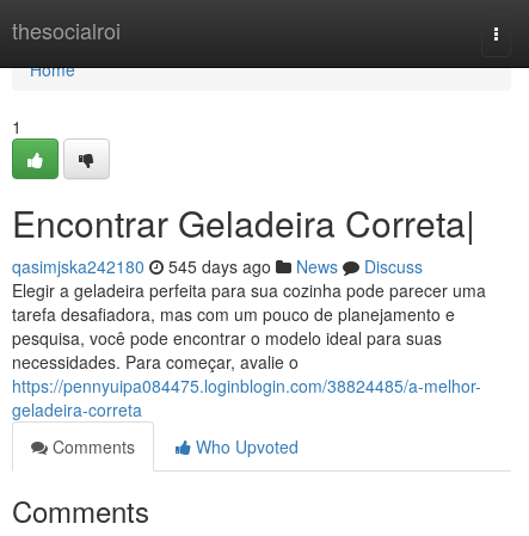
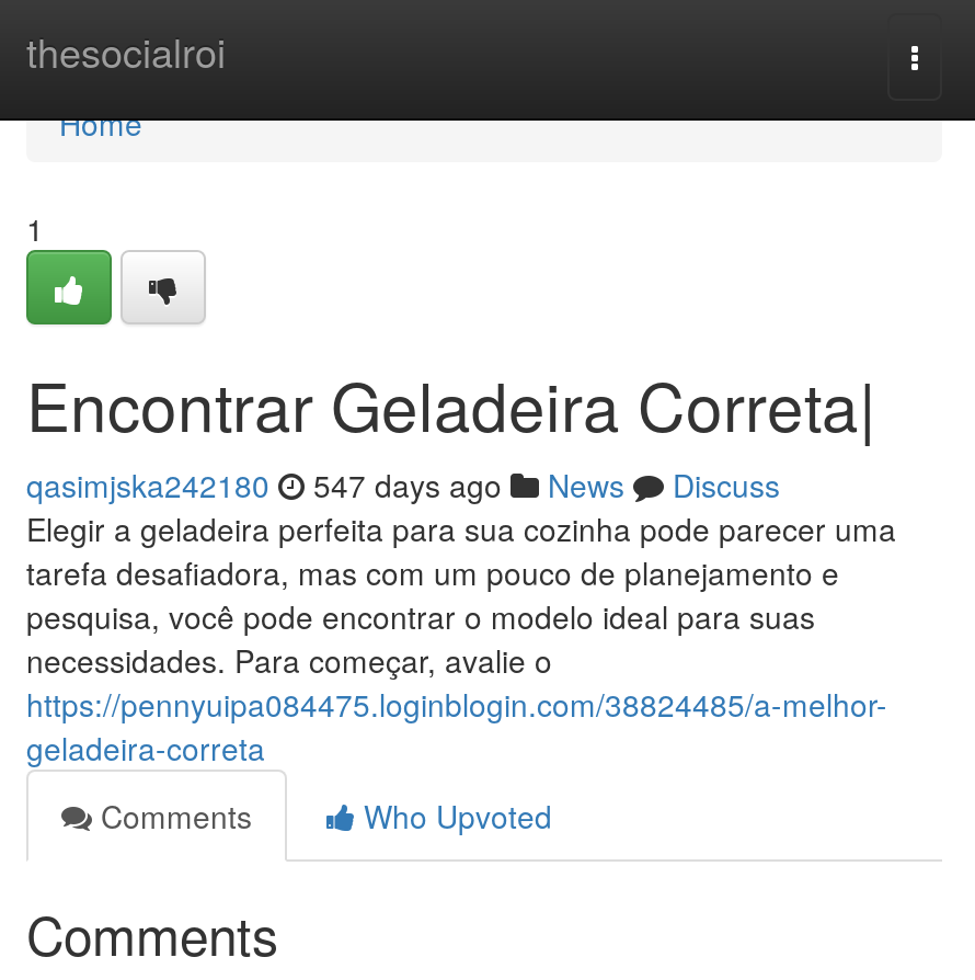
- qasimjska242180 545 days ago News Discuss
+ qasimjska242180 547 days ago News Discuss
